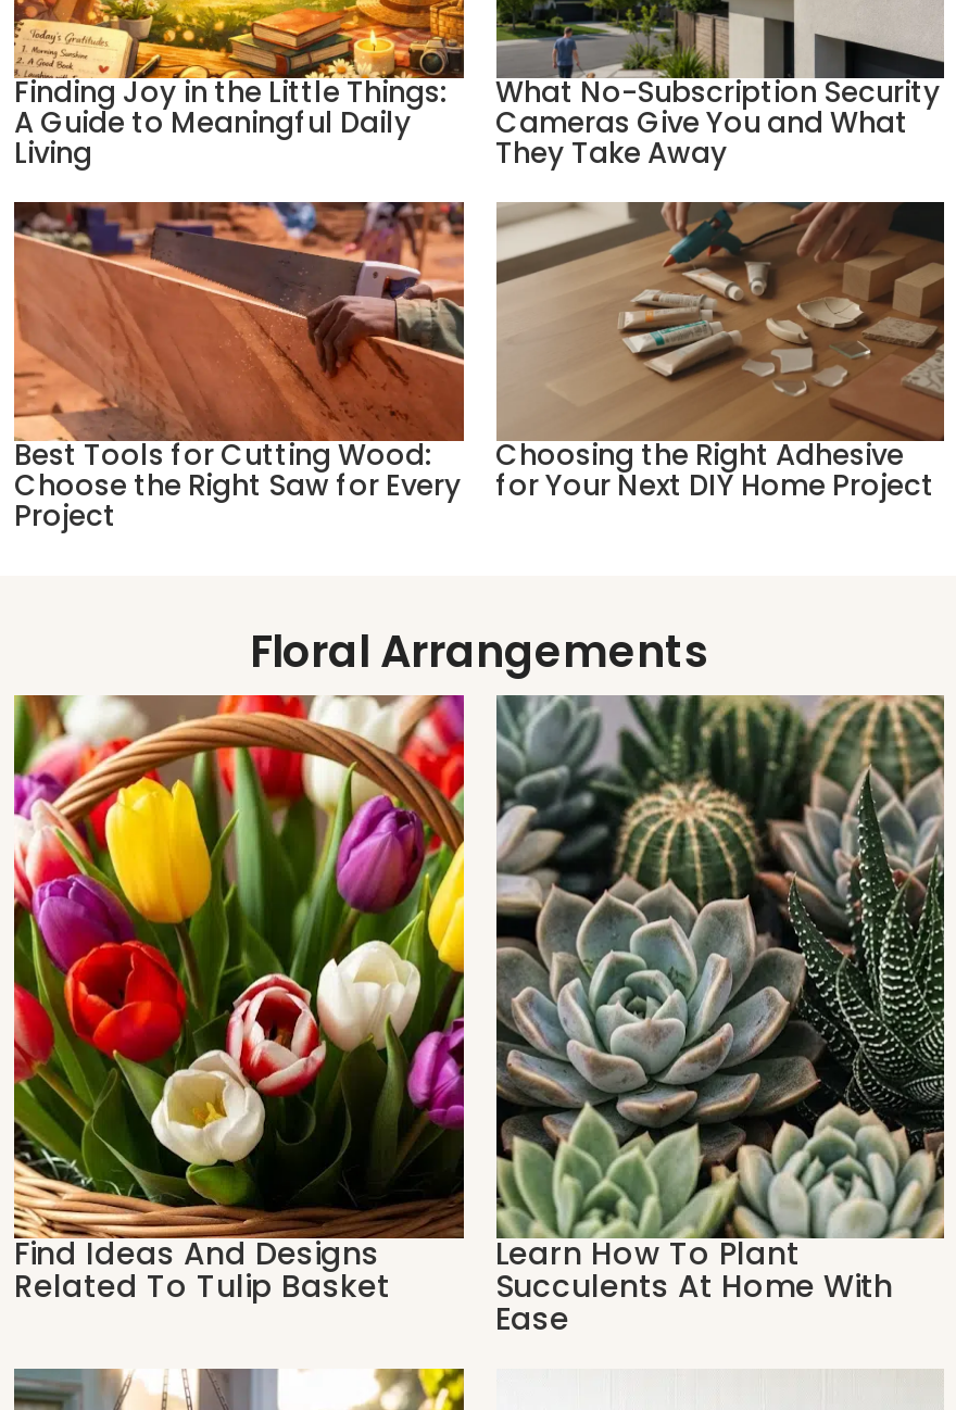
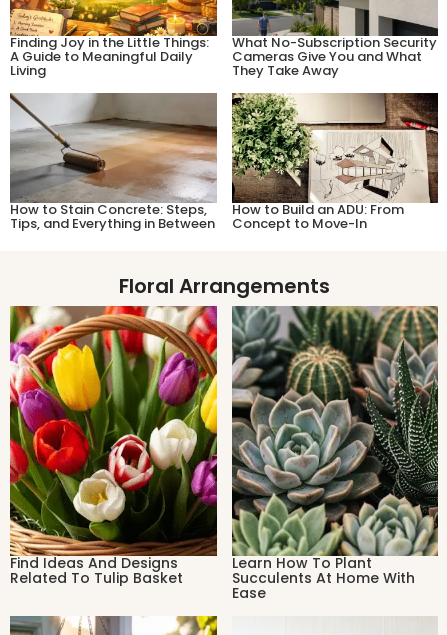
- [image]
- Best Tools for Cutting Wood:
- Choose the Right Saw for Every
- Project
+ [image]
+ How to Stain Concrete: Steps,
+ Tips, and Everything in Between

- [image]
- Choosing the Right Adhesive
- for Your Next DIY Home Project
+ [image]
+ How to Build an ADU: From
+ Concept to Move-In
